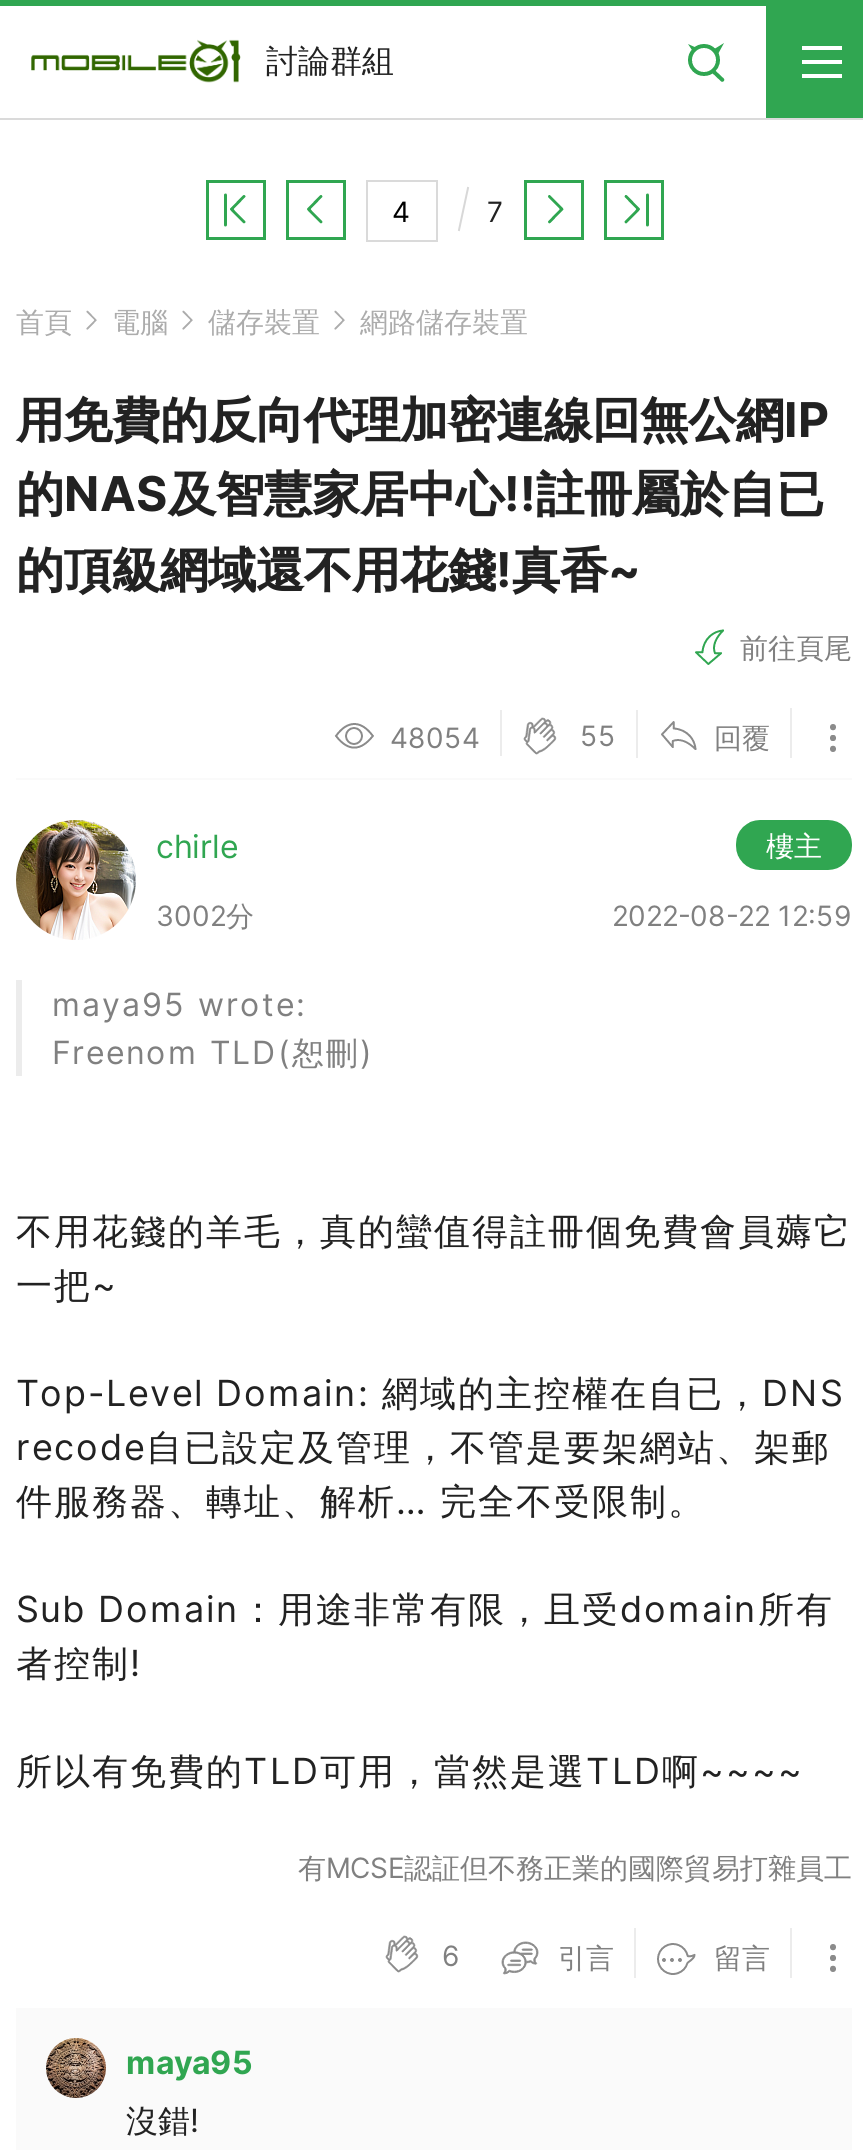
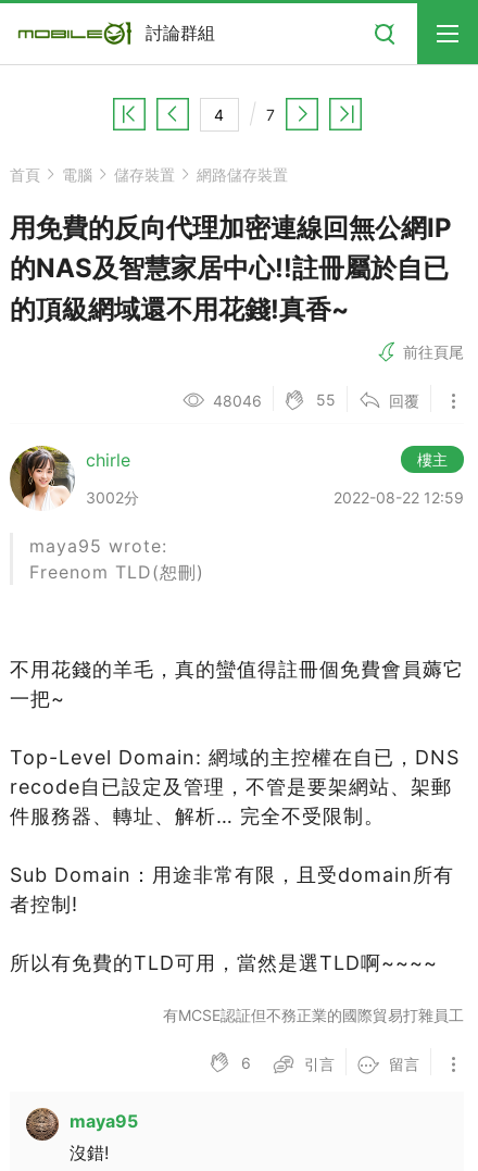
- 48054
+ 48046
